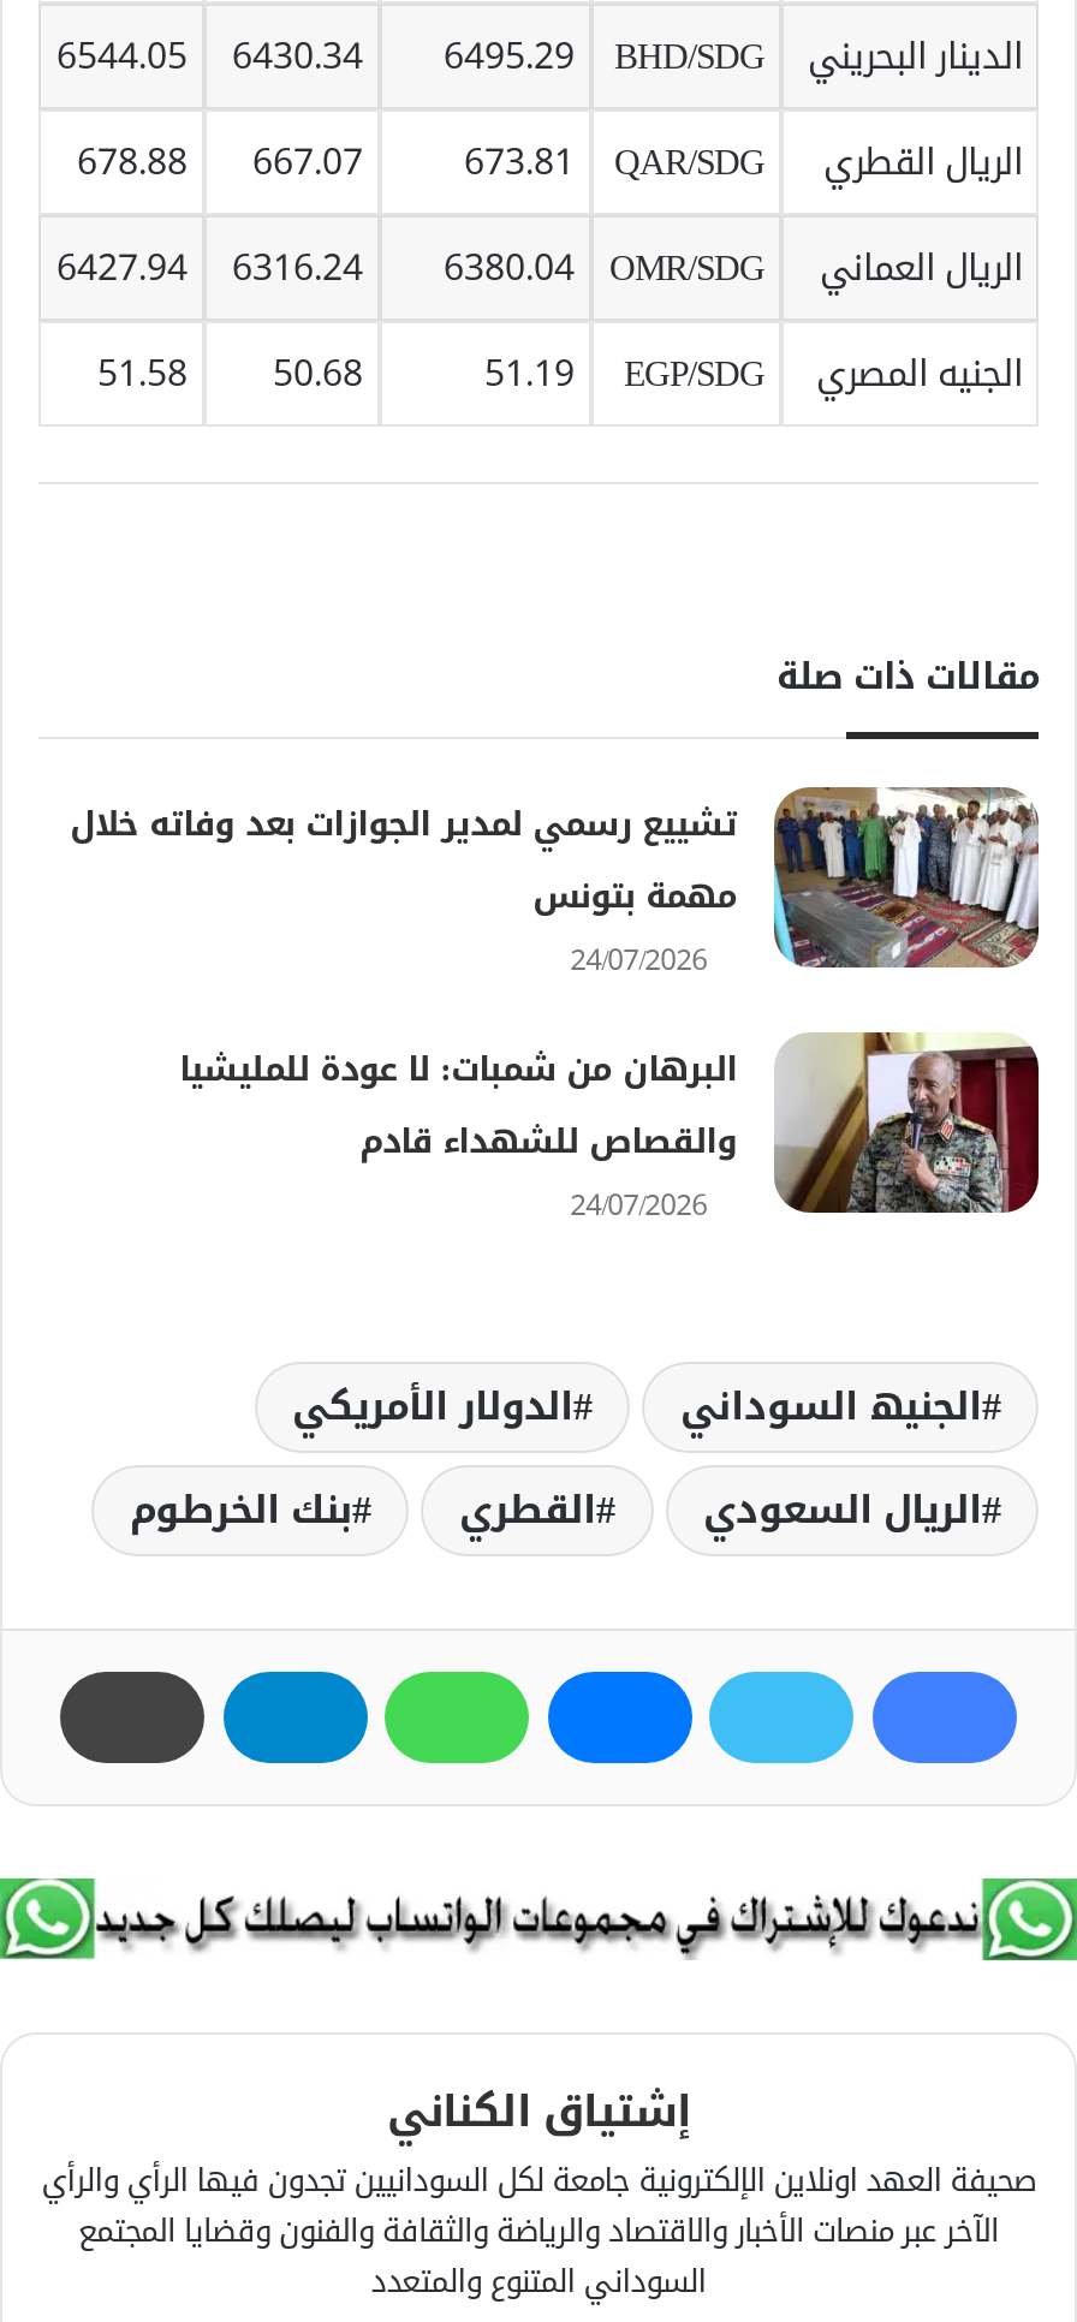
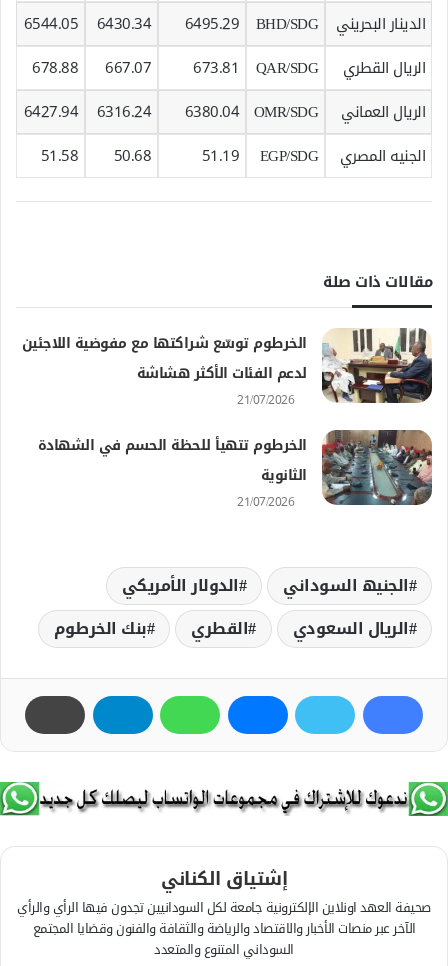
- [image]
- تشييع رسمي لمدير الجوازات بعد وفاته خلال
- مهمة بتونس
- 24/07/2026
+ [image]
+ الخرطوم توسّع شراكتها مع مفوضية اللاجئين
+ لدعم الفئات الأكثر هشاشة
+ 21/07/2026

- [image]
- البرهان من شمبات: لا عودة للمليشيا
- والقصاص للشهداء قادم
- 24/07/2026
+ [image]
+ الخرطوم تتهيأ للحظة الحسم في الشهادة
+ الثانوية
+ 21/07/2026
